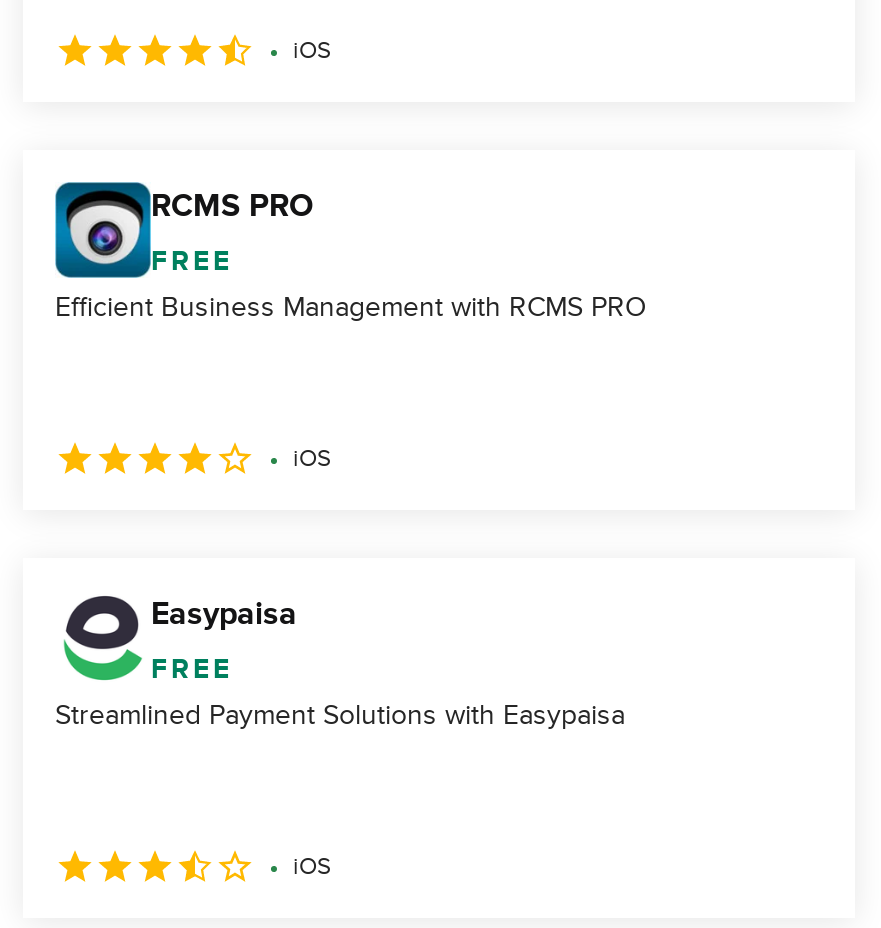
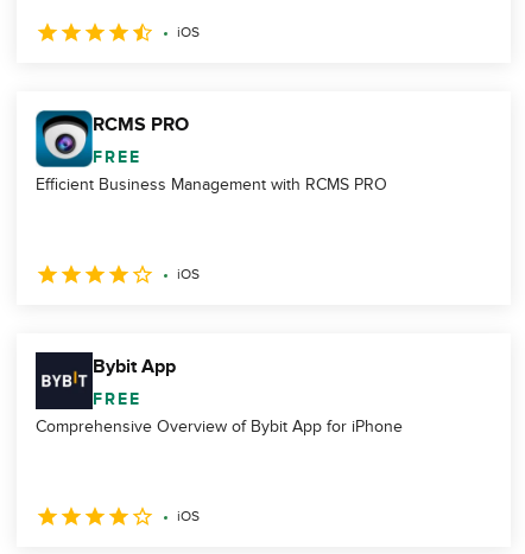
- [image]
- Easypaisa
+ [image]
+ Bybit App

- Streamlined Payment Solutions with Easypaisa
+ Comprehensive Overview of Bybit App for iPhone
